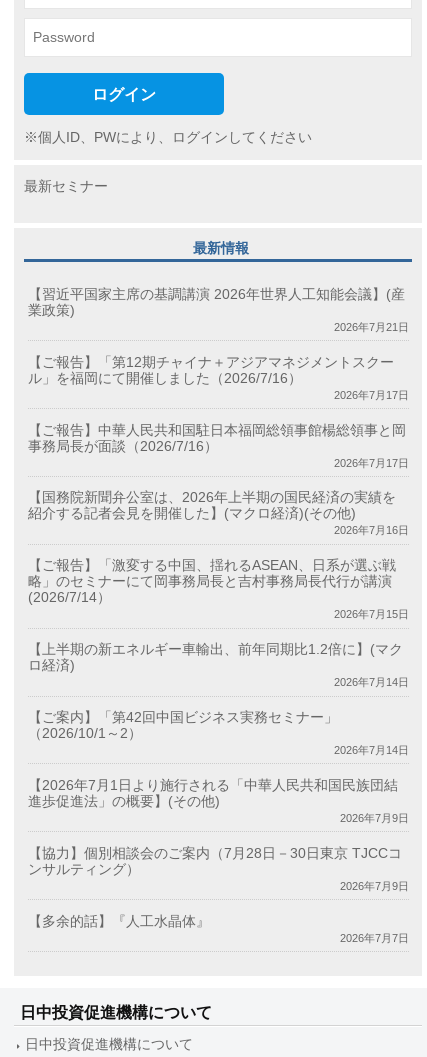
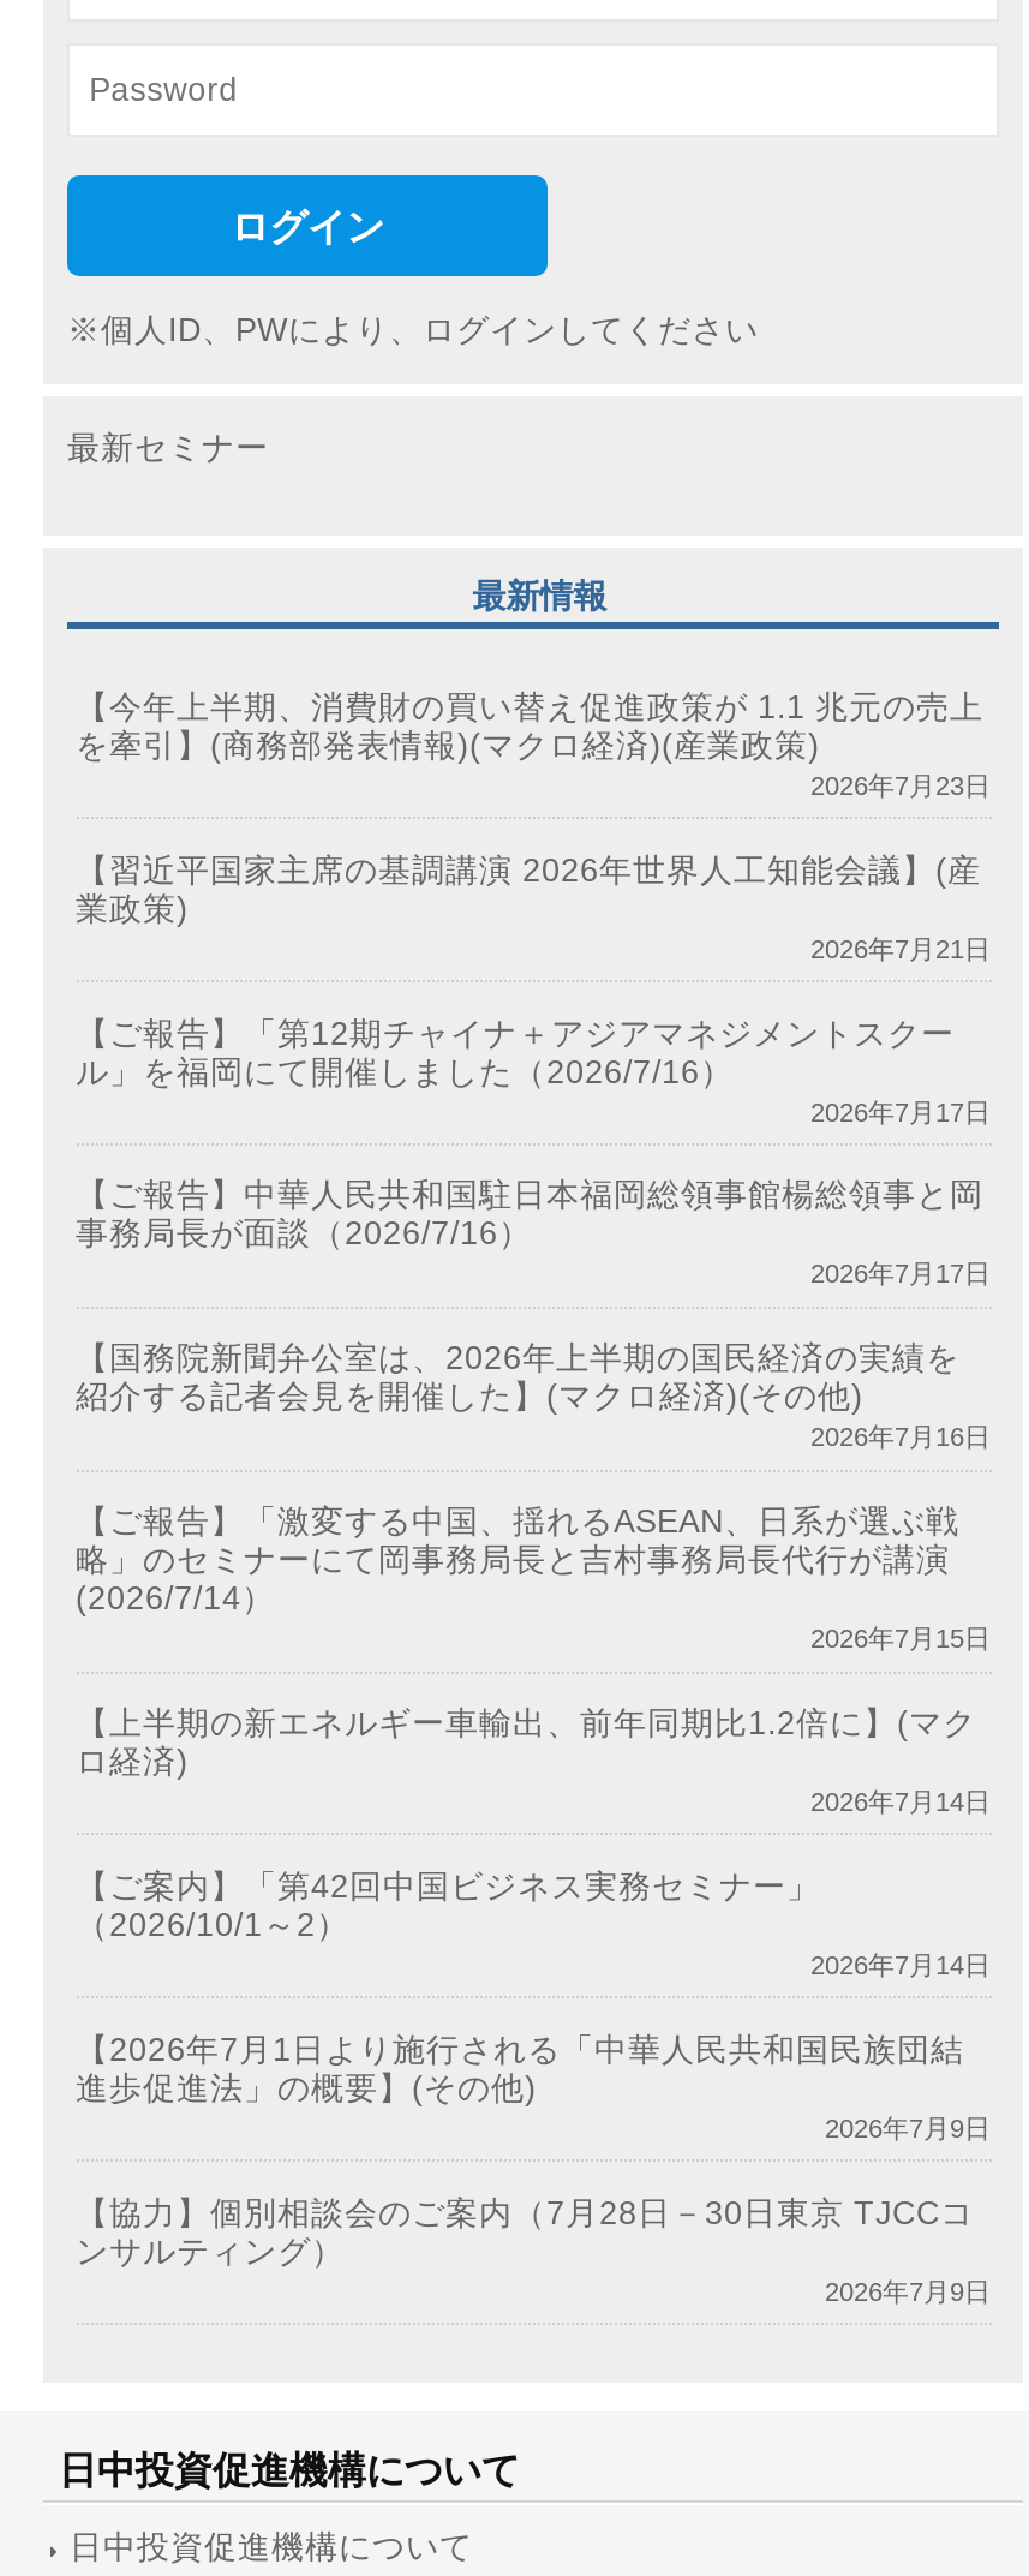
+ 【今年上半期、消費財の買い替え促進政策が 1.1 兆元の売上
+ を牽引】(商務部発表情報)(マクロ経済)(産業政策)
+ 2026年7月23日

moved down: 【習近平国家主席の基調講演 2026年世界人工知能会議】(産 | 業政策) | 2026年7月21日 | ... | ンサルティング） | 2026年7月9日

- 【多余的話】『人工水晶体』
- 2026年7月7日
